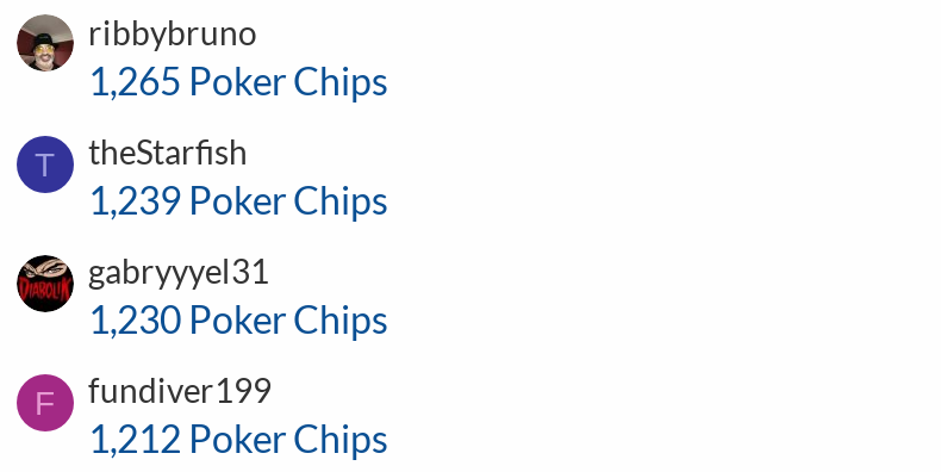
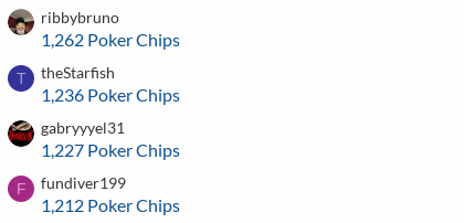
- 1,265 Poker Chips
+ 1,262 Poker Chips

- 1,239 Poker Chips
+ 1,236 Poker Chips

- 1,230 Poker Chips
+ 1,227 Poker Chips
